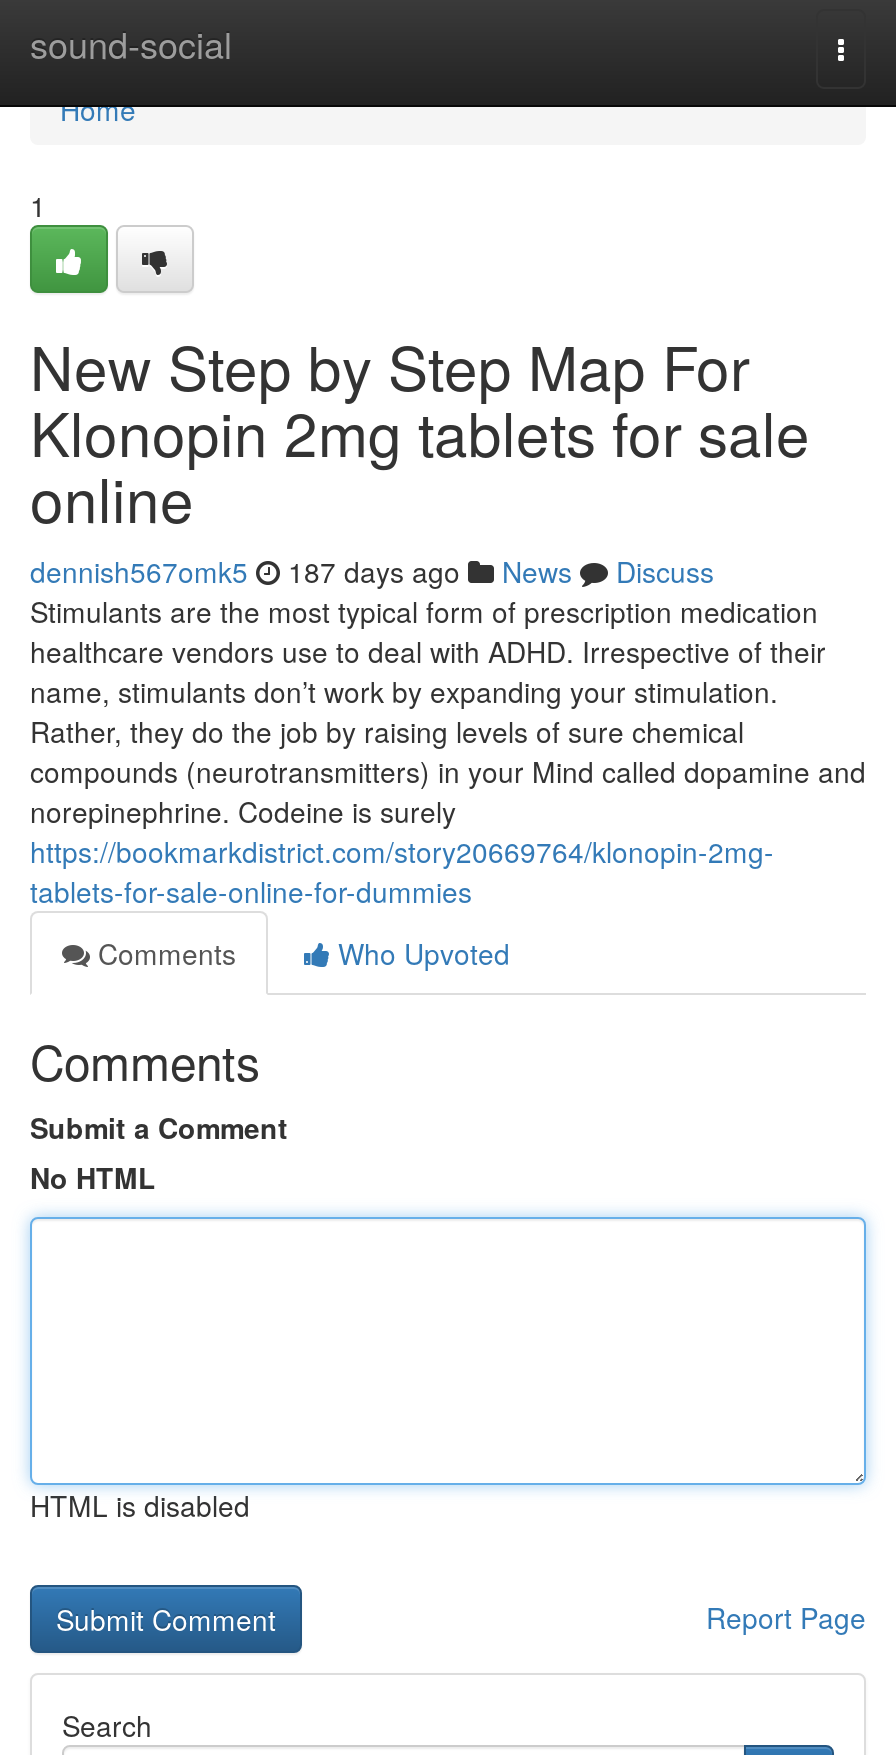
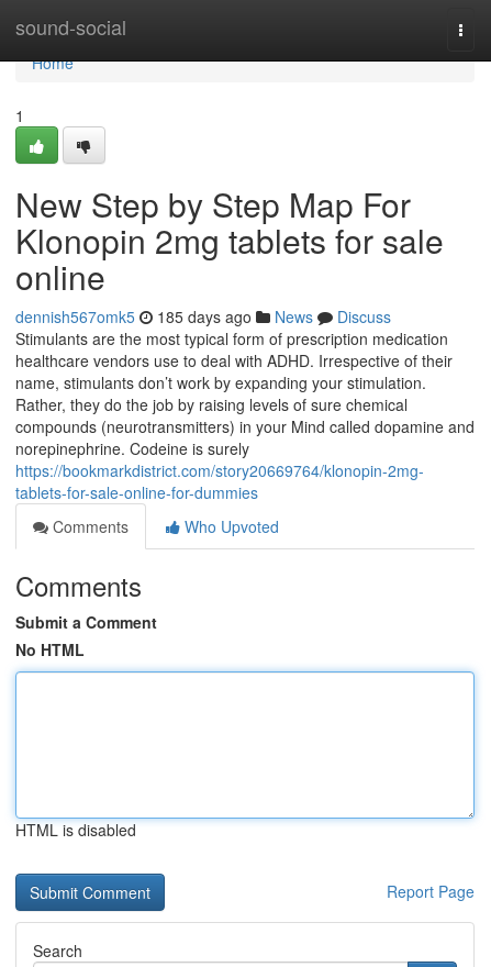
- dennish567omk5 187 days ago News Discuss
+ dennish567omk5 185 days ago News Discuss
